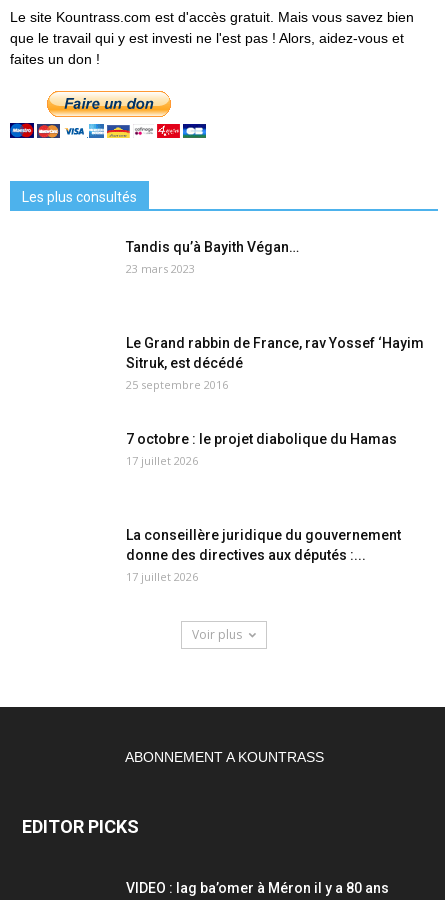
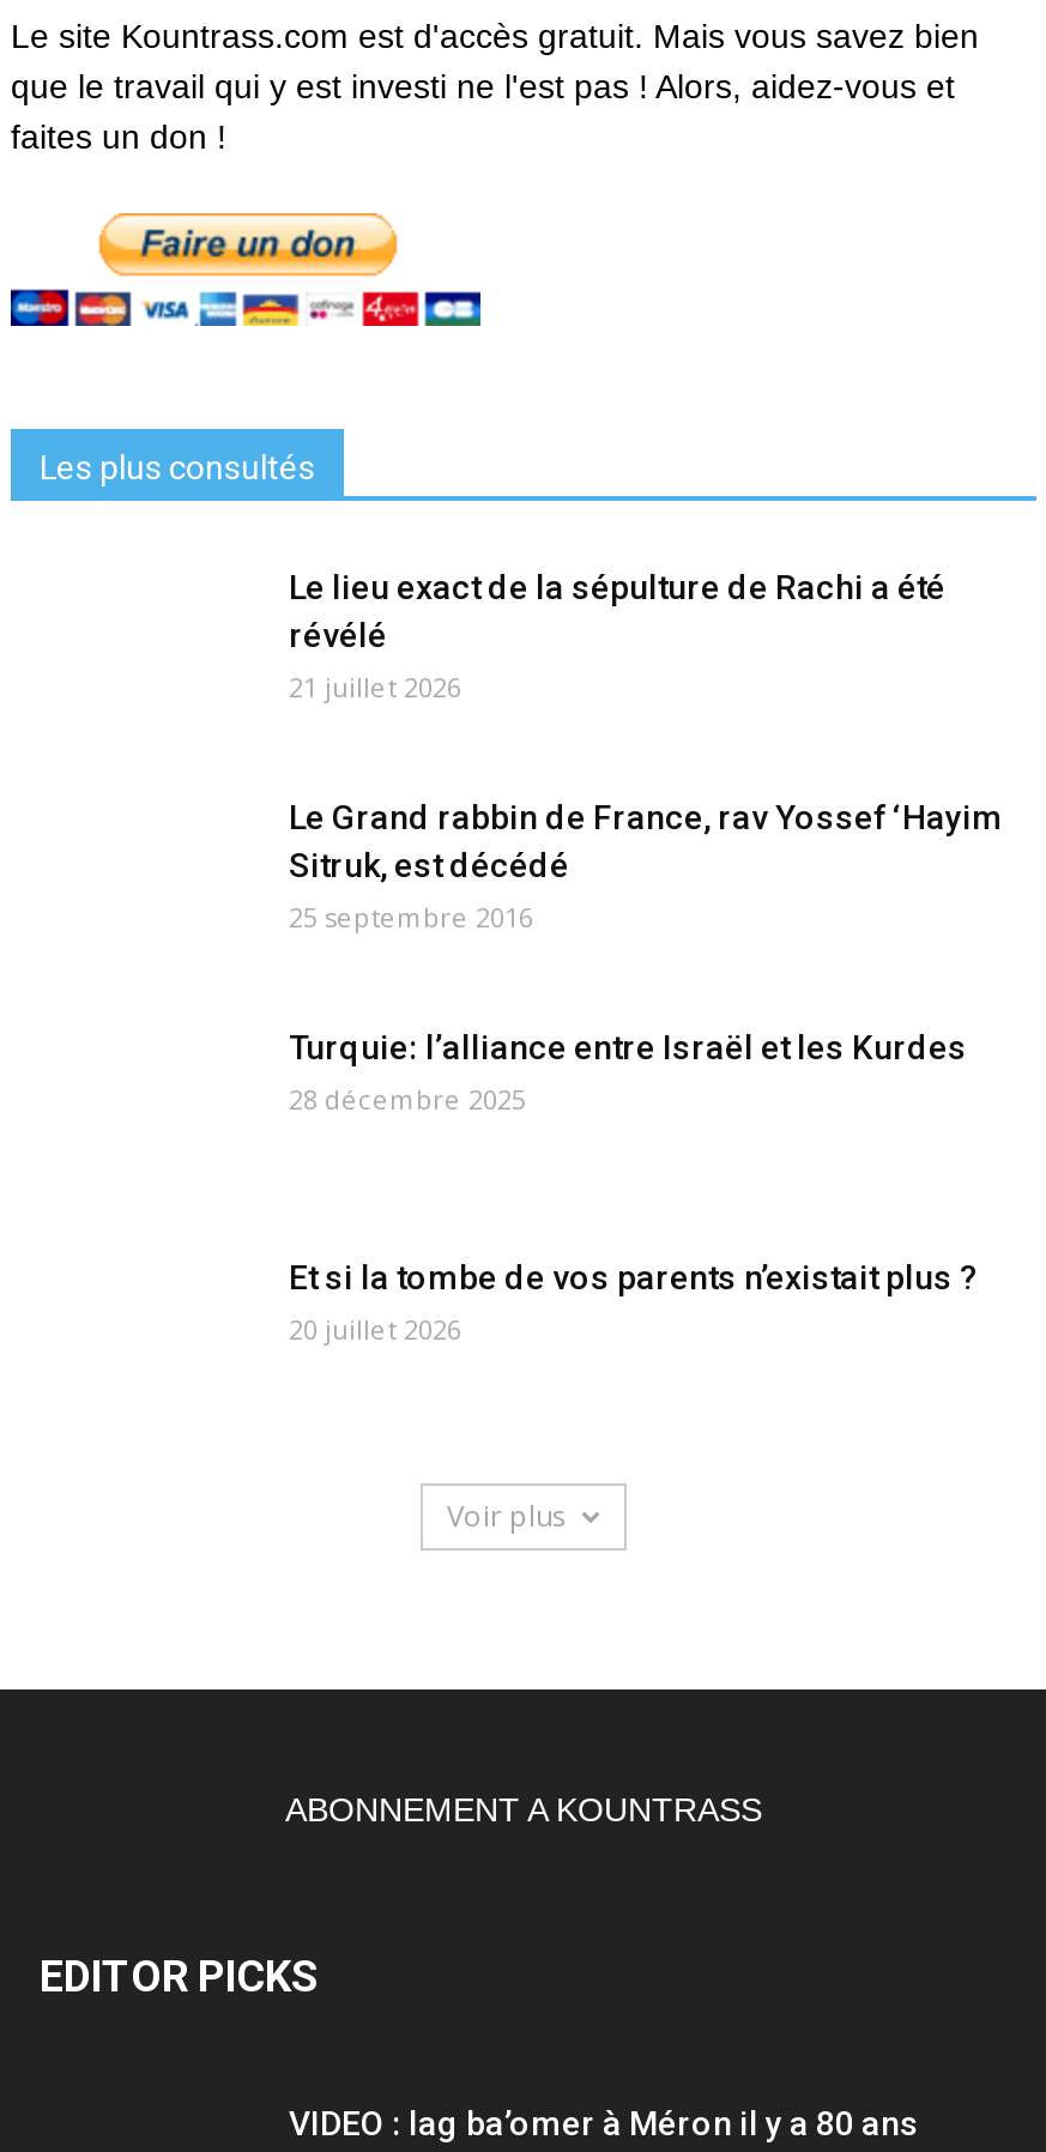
- Tandis qu’à Bayith Végan…
- 23 mars 2023
+ Le lieu exact de la sépulture de Rachi a été
+ révélé
+ 21 juillet 2026

- 7 octobre : le projet diabolique du Hamas
- 17 juillet 2026
+ Turquie: l’alliance entre Israël et les Kurdes
+ 28 décembre 2025

- La conseillère juridique du gouvernement
- donne des directives aux députés :...
- 17 juillet 2026
+ Et si la tombe de vos parents n’existait plus ?
+ 20 juillet 2026
